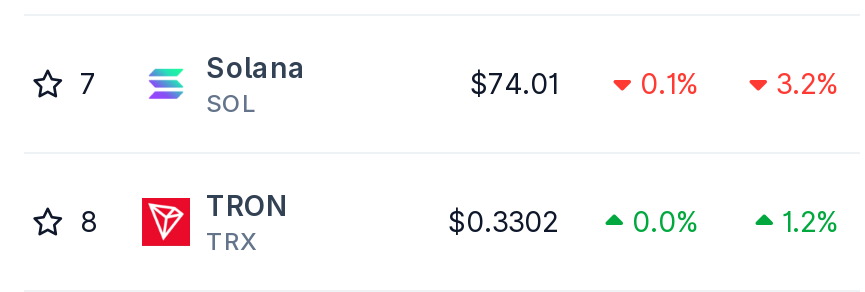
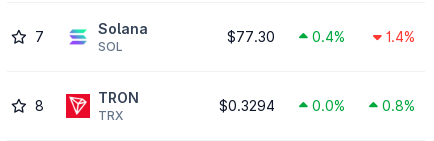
- $74.01
+ $77.30

- 0.1%
+ 0.4%

- 3.2%
+ 1.4%

- $0.3302
+ $0.3294

- 1.2%
+ 0.8%
